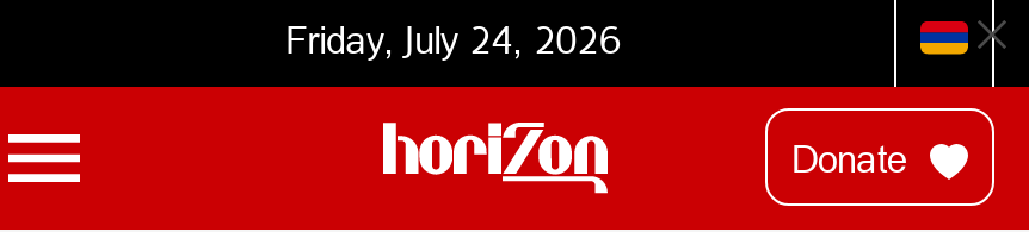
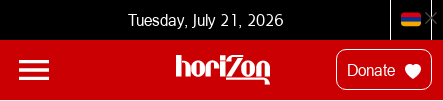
- Friday, July 24, 2026
+ Tuesday, July 21, 2026
